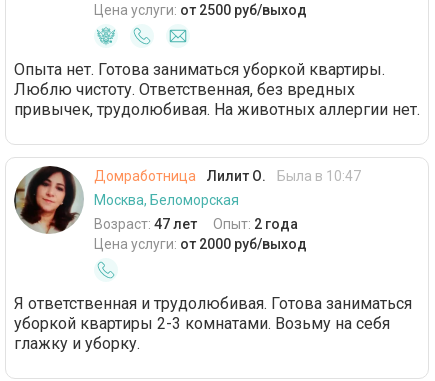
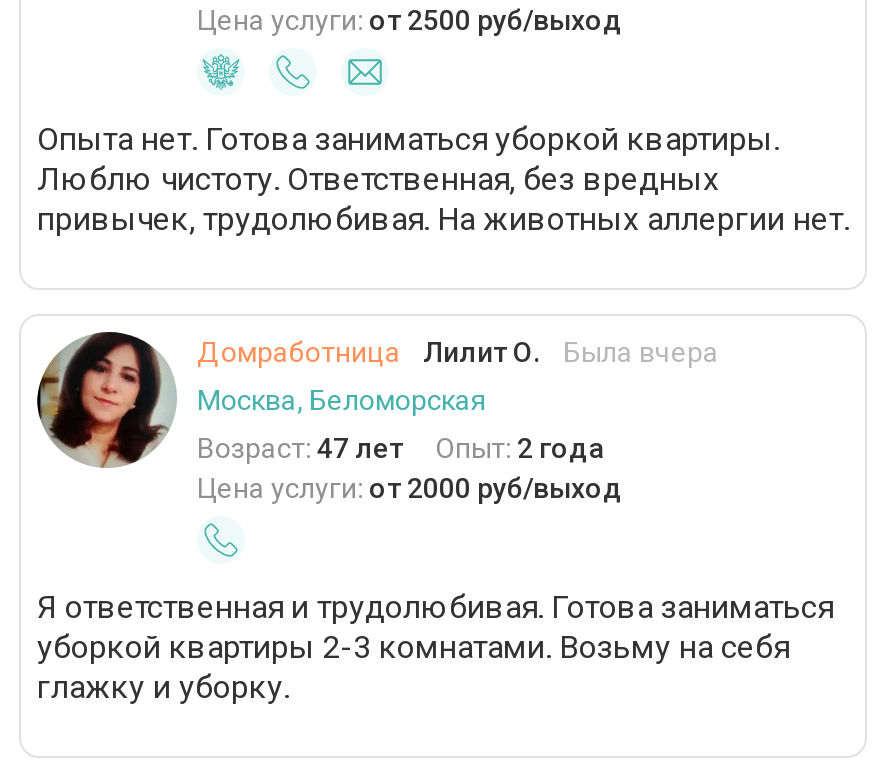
- Домработница Лилит О. Была в 10:47
+ Домработница Лилит О. Была вчера
